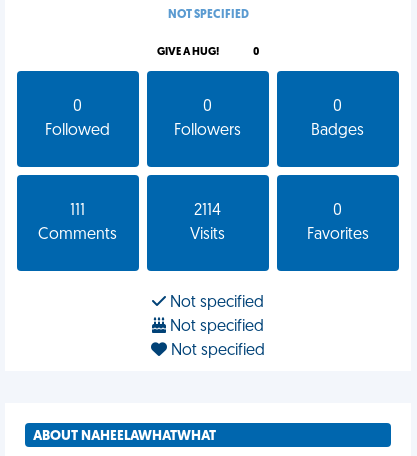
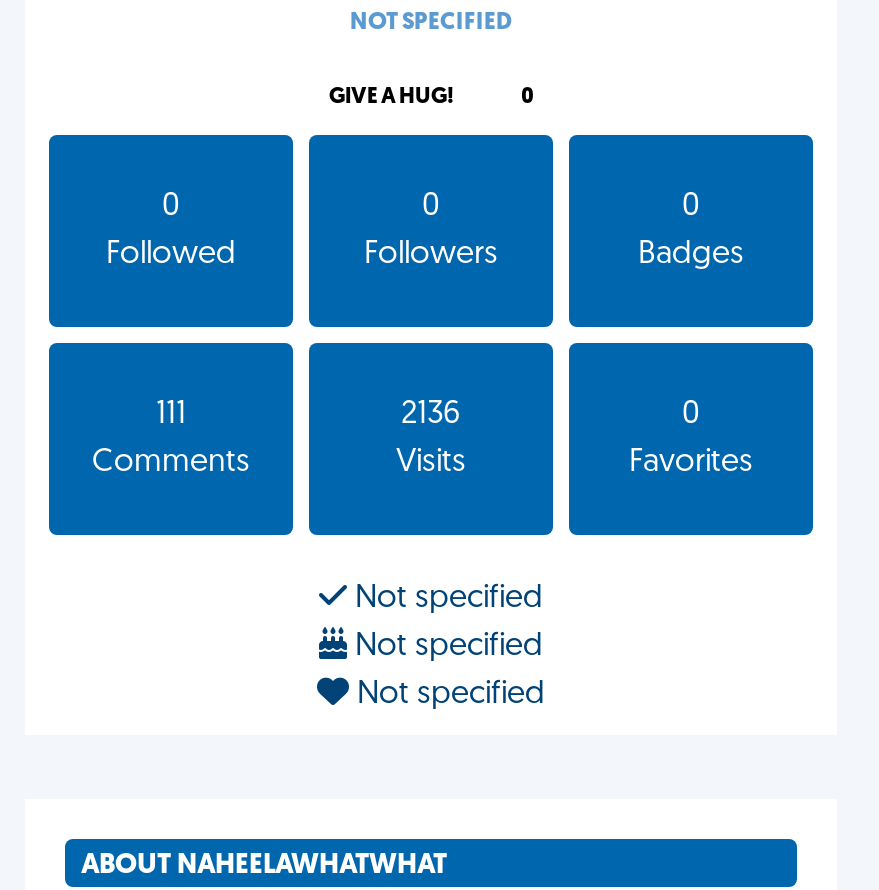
- 2114
+ 2136
